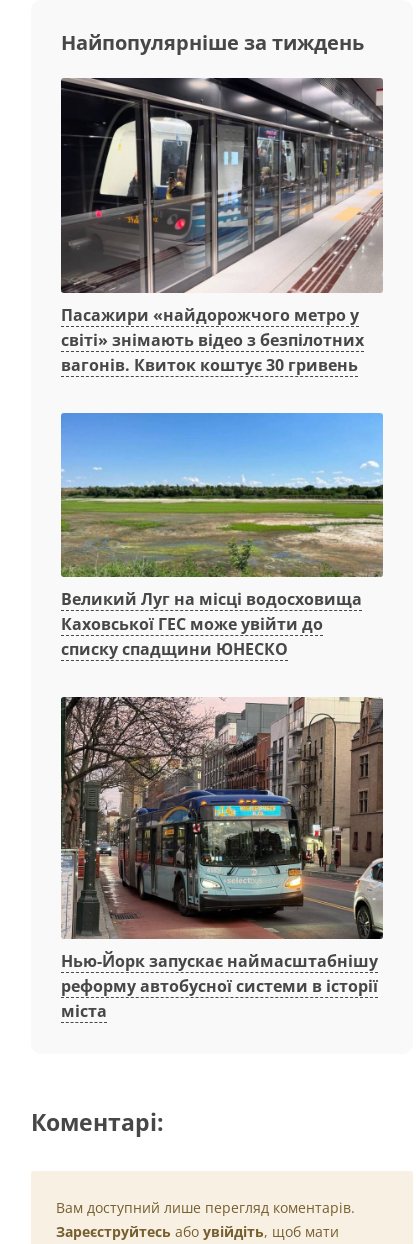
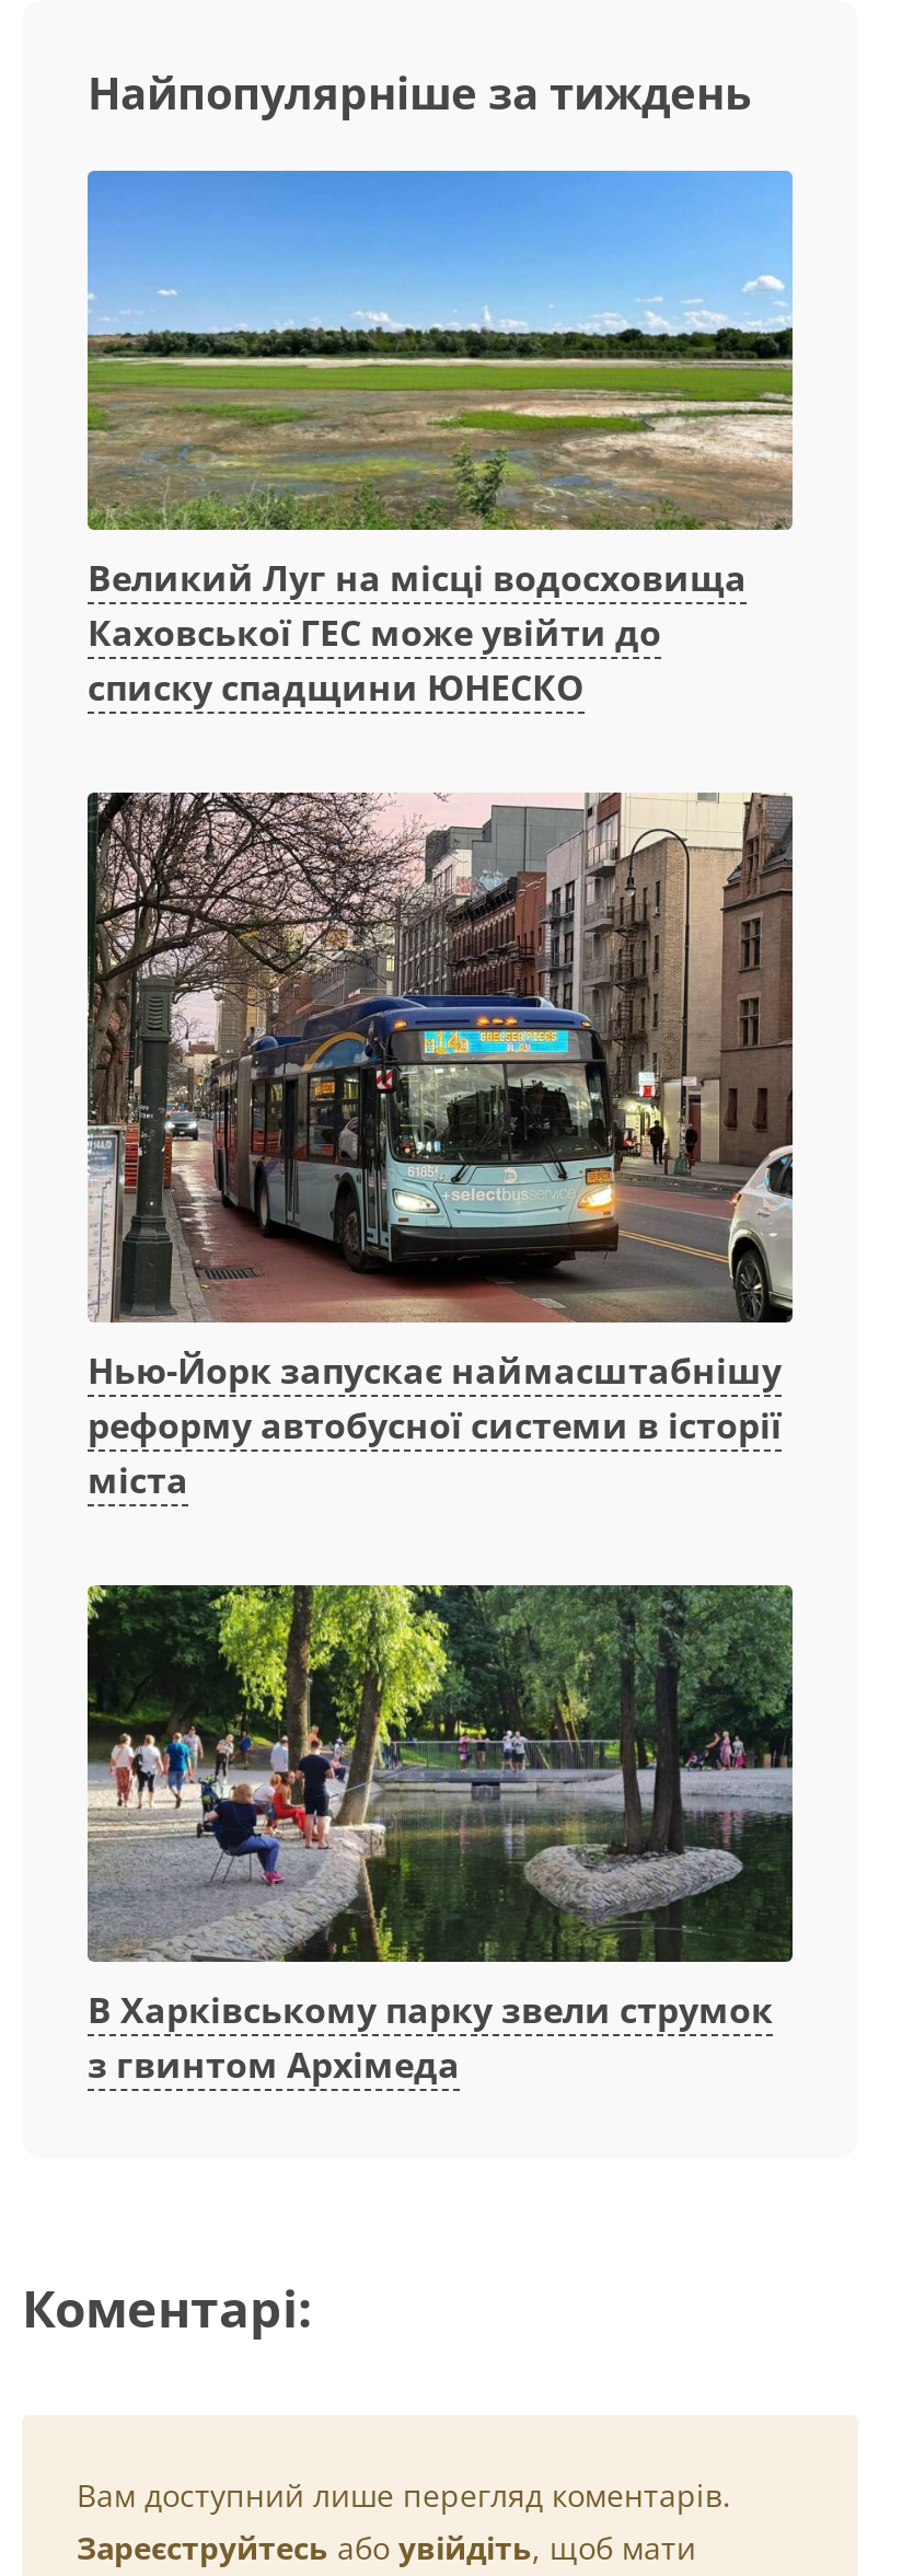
- [image]
- Пасажири «найдорожчого метро у
- світі» знімають відео з безпілотних
- вагонів. Квиток коштує 30 гривень

moved up: [image] | Великий Луг на місці водосховища | Каховської ГЕС може увійти до | списку спадщини ЮНЕСКО | Нью-Йорк запускає наймасштабнішу | реформу автобусної системи в історії | міста

+ [image]
+ В Харківському парку звели струмок
+ з гвинтом Архімеда
